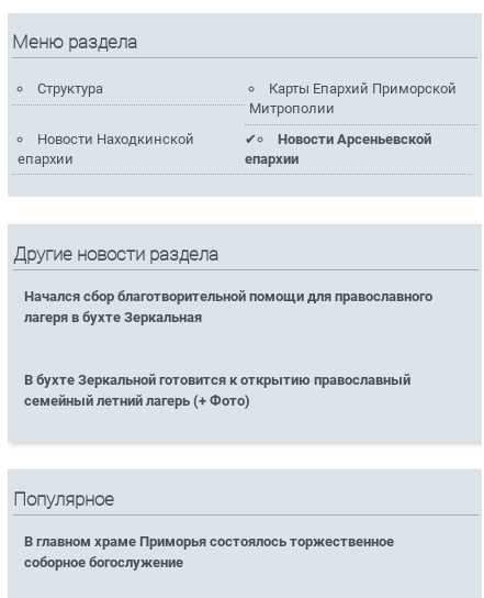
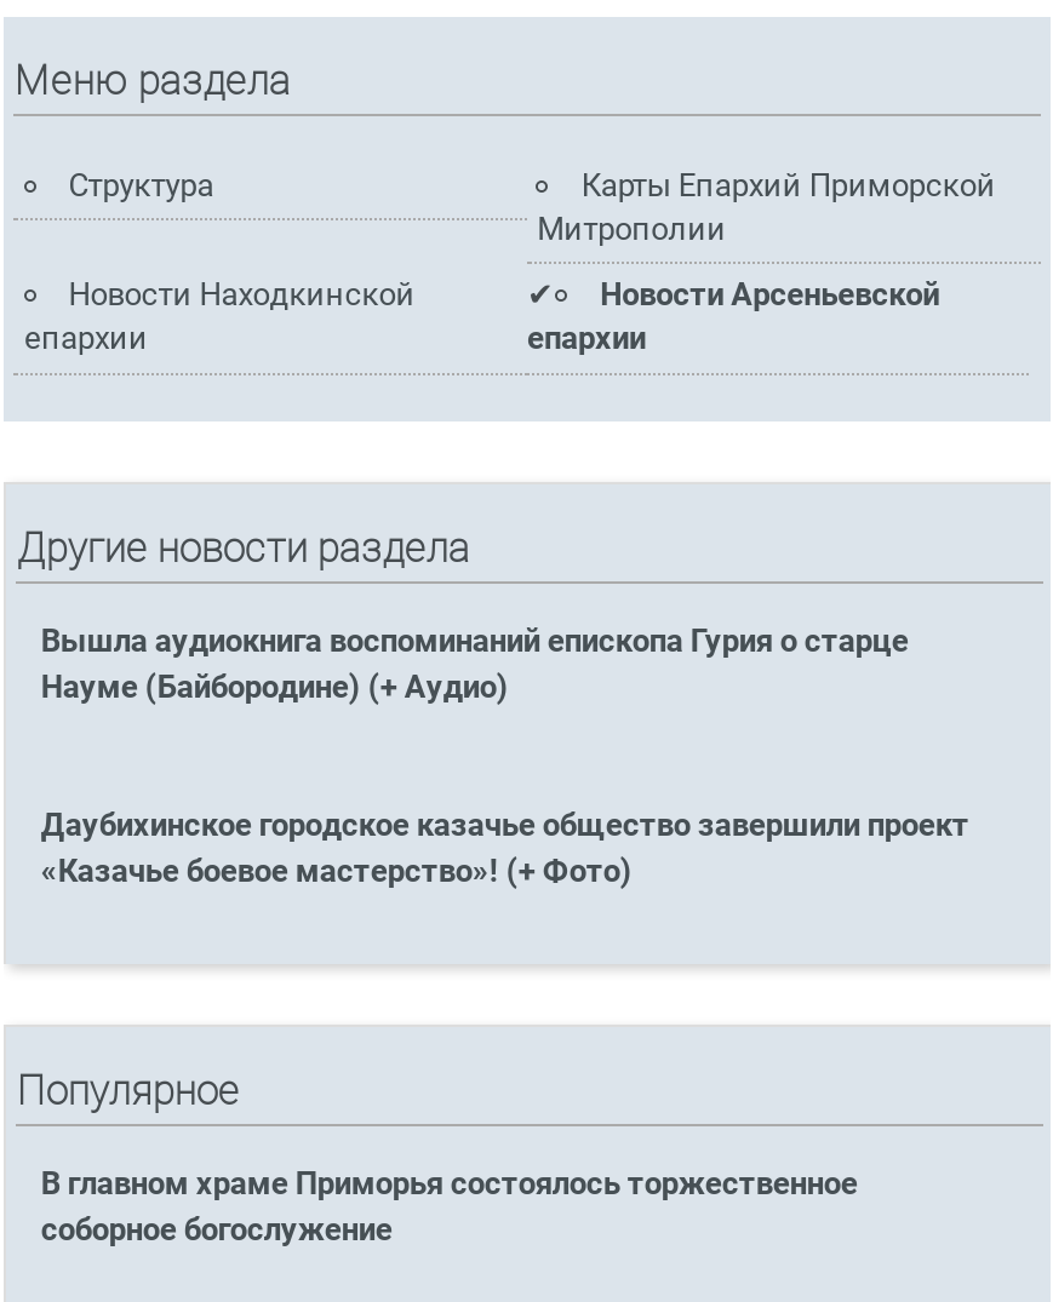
- Начался сбор благотворительной помощи для православного
- лагеря в бухте Зеркальная
+ Вышла аудиокнига воспоминаний епископа Гурия о старце
+ Науме (Байбородине) (+ Аудио)

- В бухте Зеркальной готовится к открытию православный
- семейный летний лагерь (+ Фото)
+ Даубихинское городское казачье общество завершили проект
+ «Казачье боевое мастерство»! (+ Фото)
